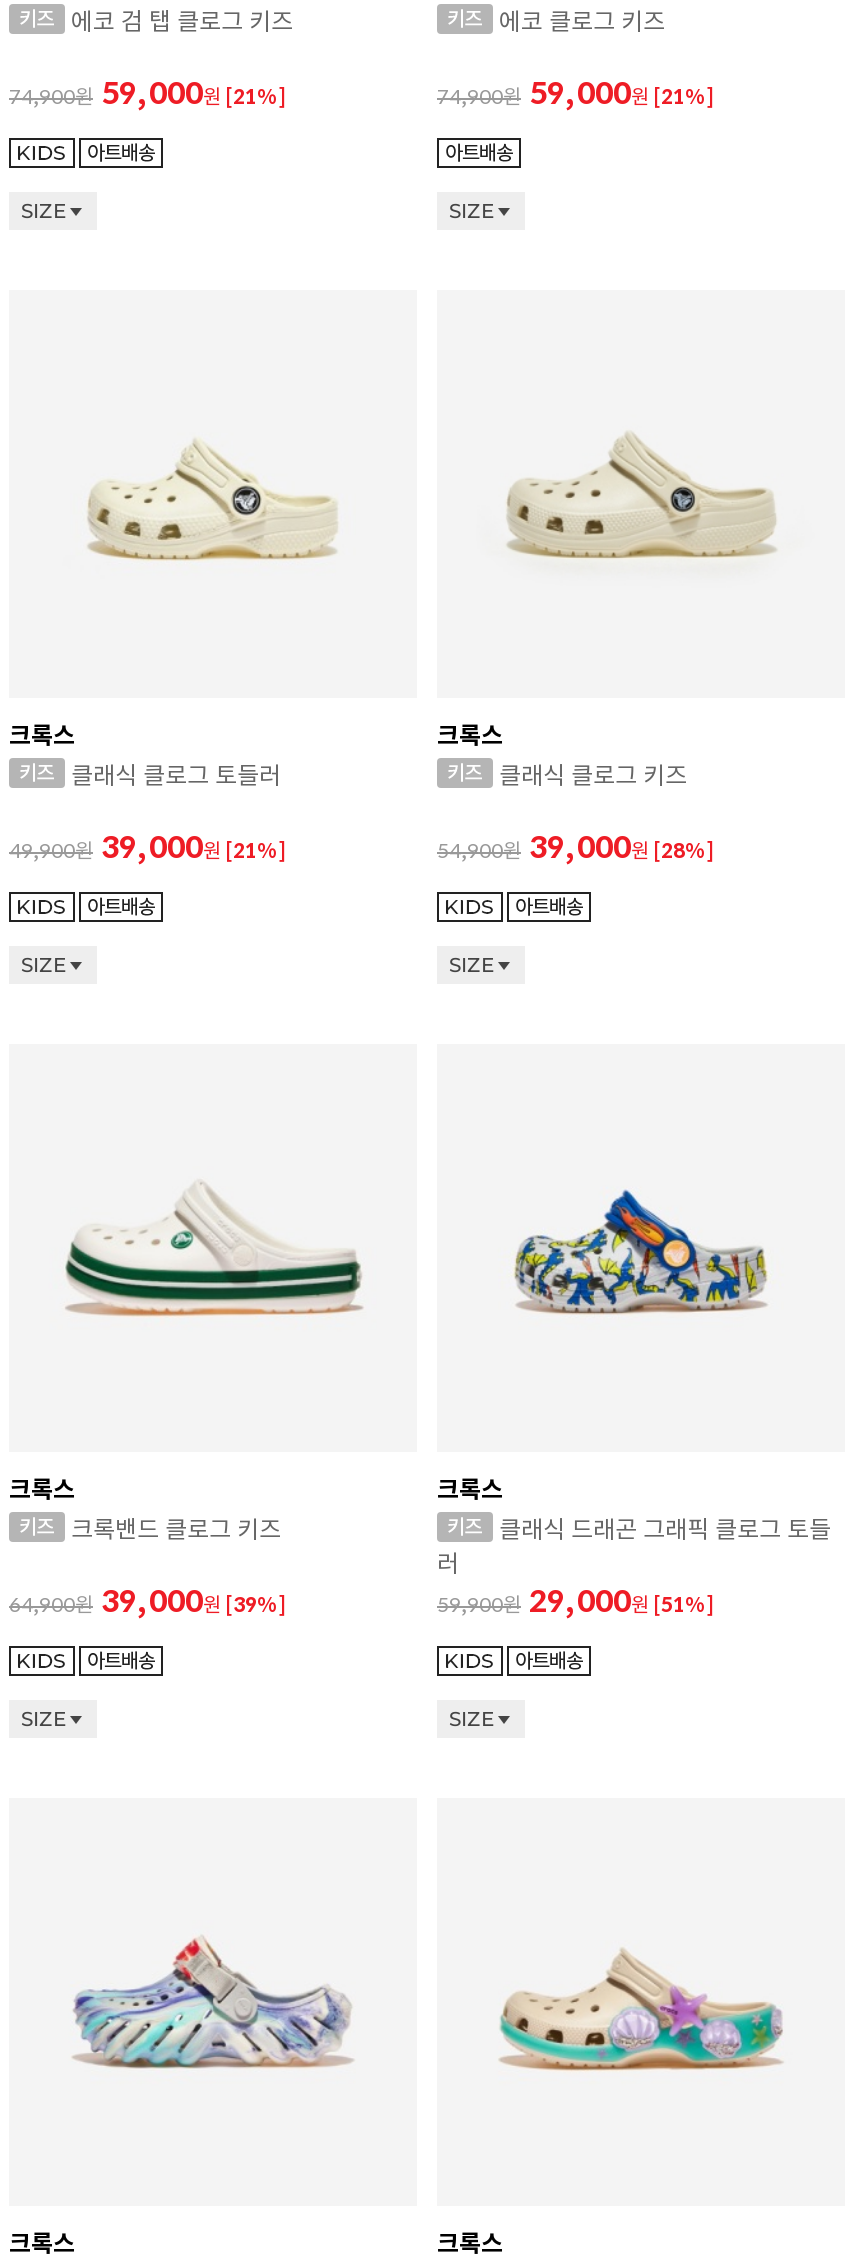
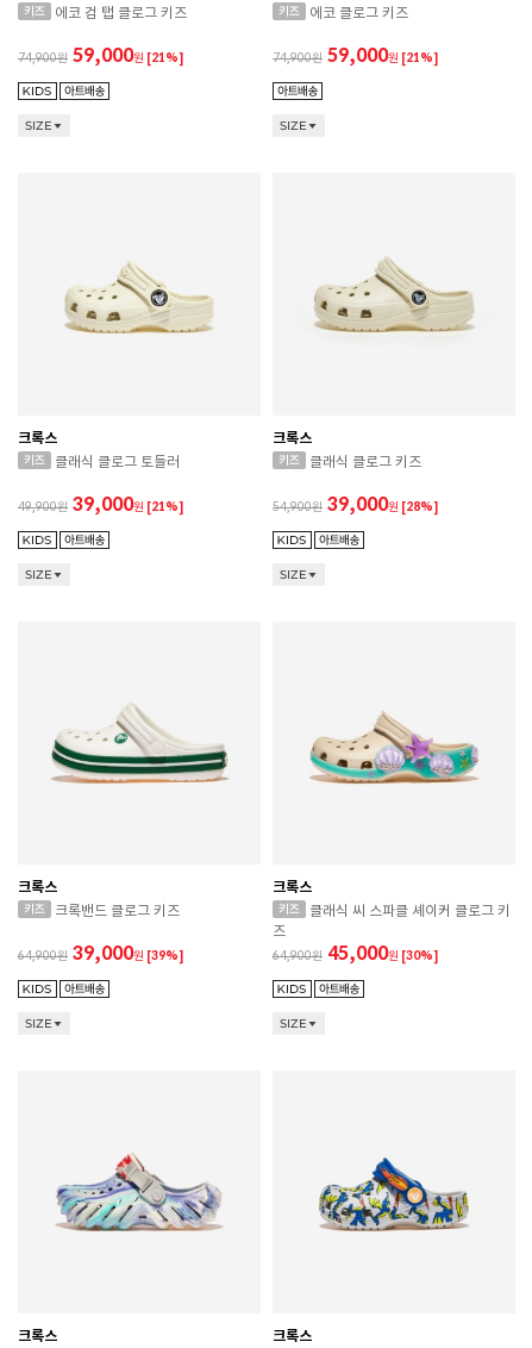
moved down: [image]

- 클래식 드래곤 그래픽 클로그 토들
- 러
+ 클래식 씨 스파클 셰이커 클로그 키
+ 즈

- 59,900
- 29,000원 [51%]
+ 64,900
+ 45,000원 [30%]

moved up: [image]
